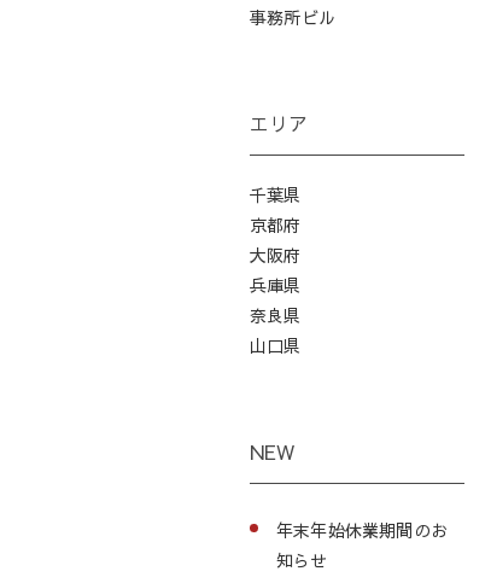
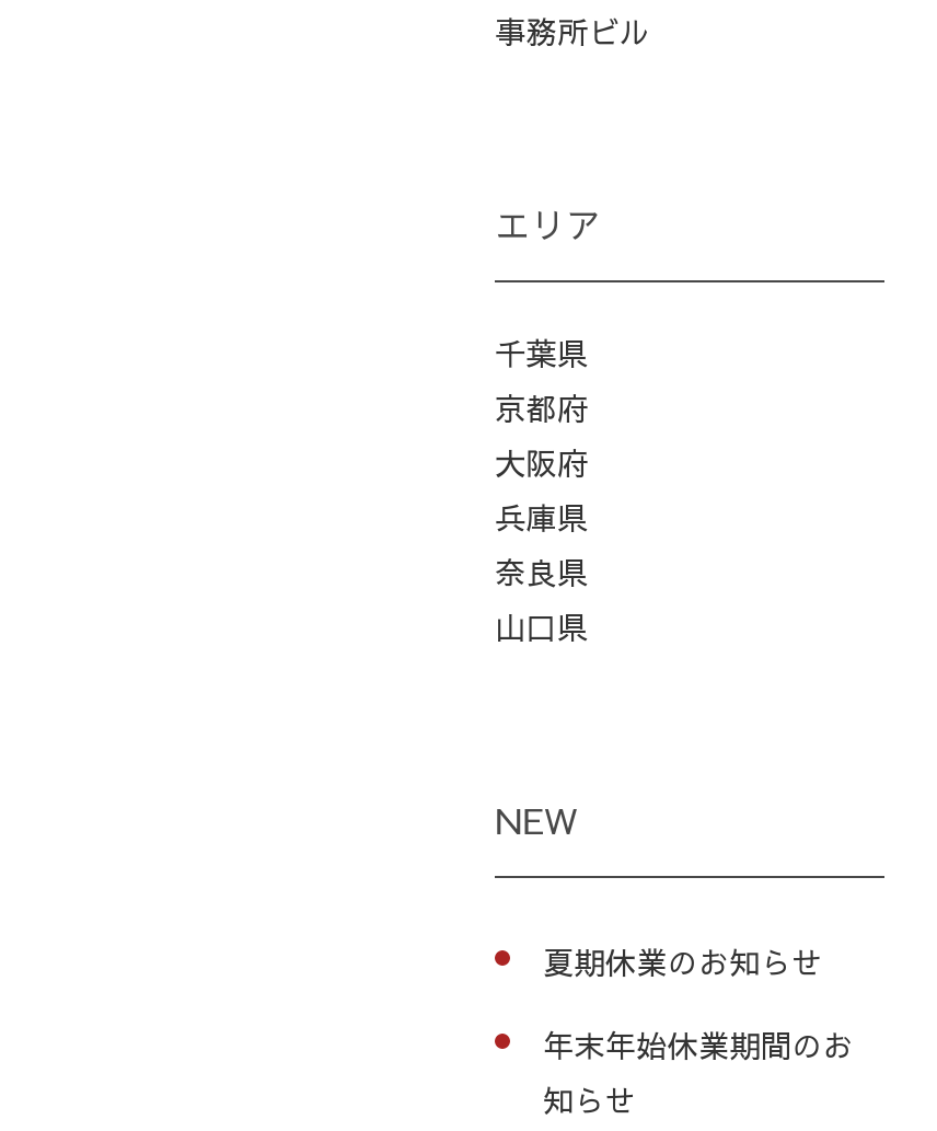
+ 夏期休業のお知らせ
